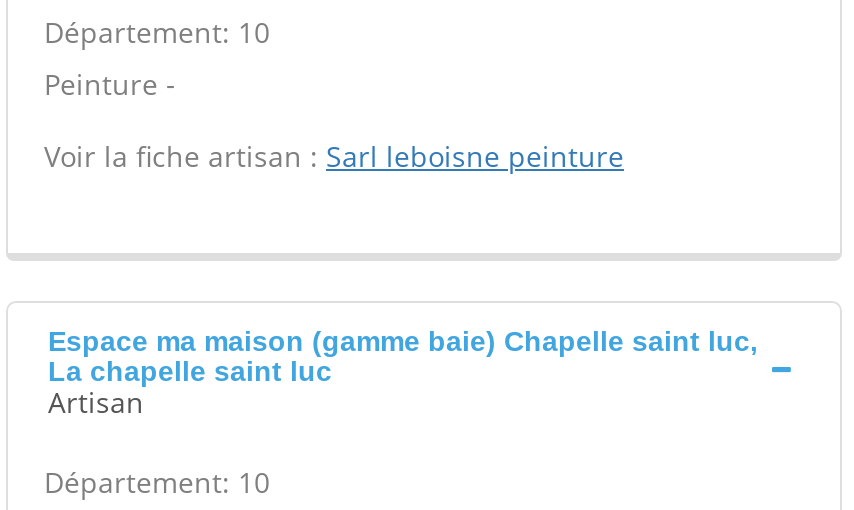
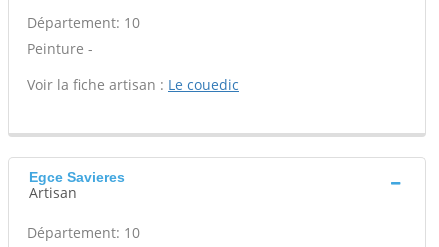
- Voir la fiche artisan : Sarl leboisne peinture
+ Voir la fiche artisan : Le couedic

- Espace ma maison (gamme baie) Chapelle saint luc,
- La chapelle saint luc
+ Egce Savieres
